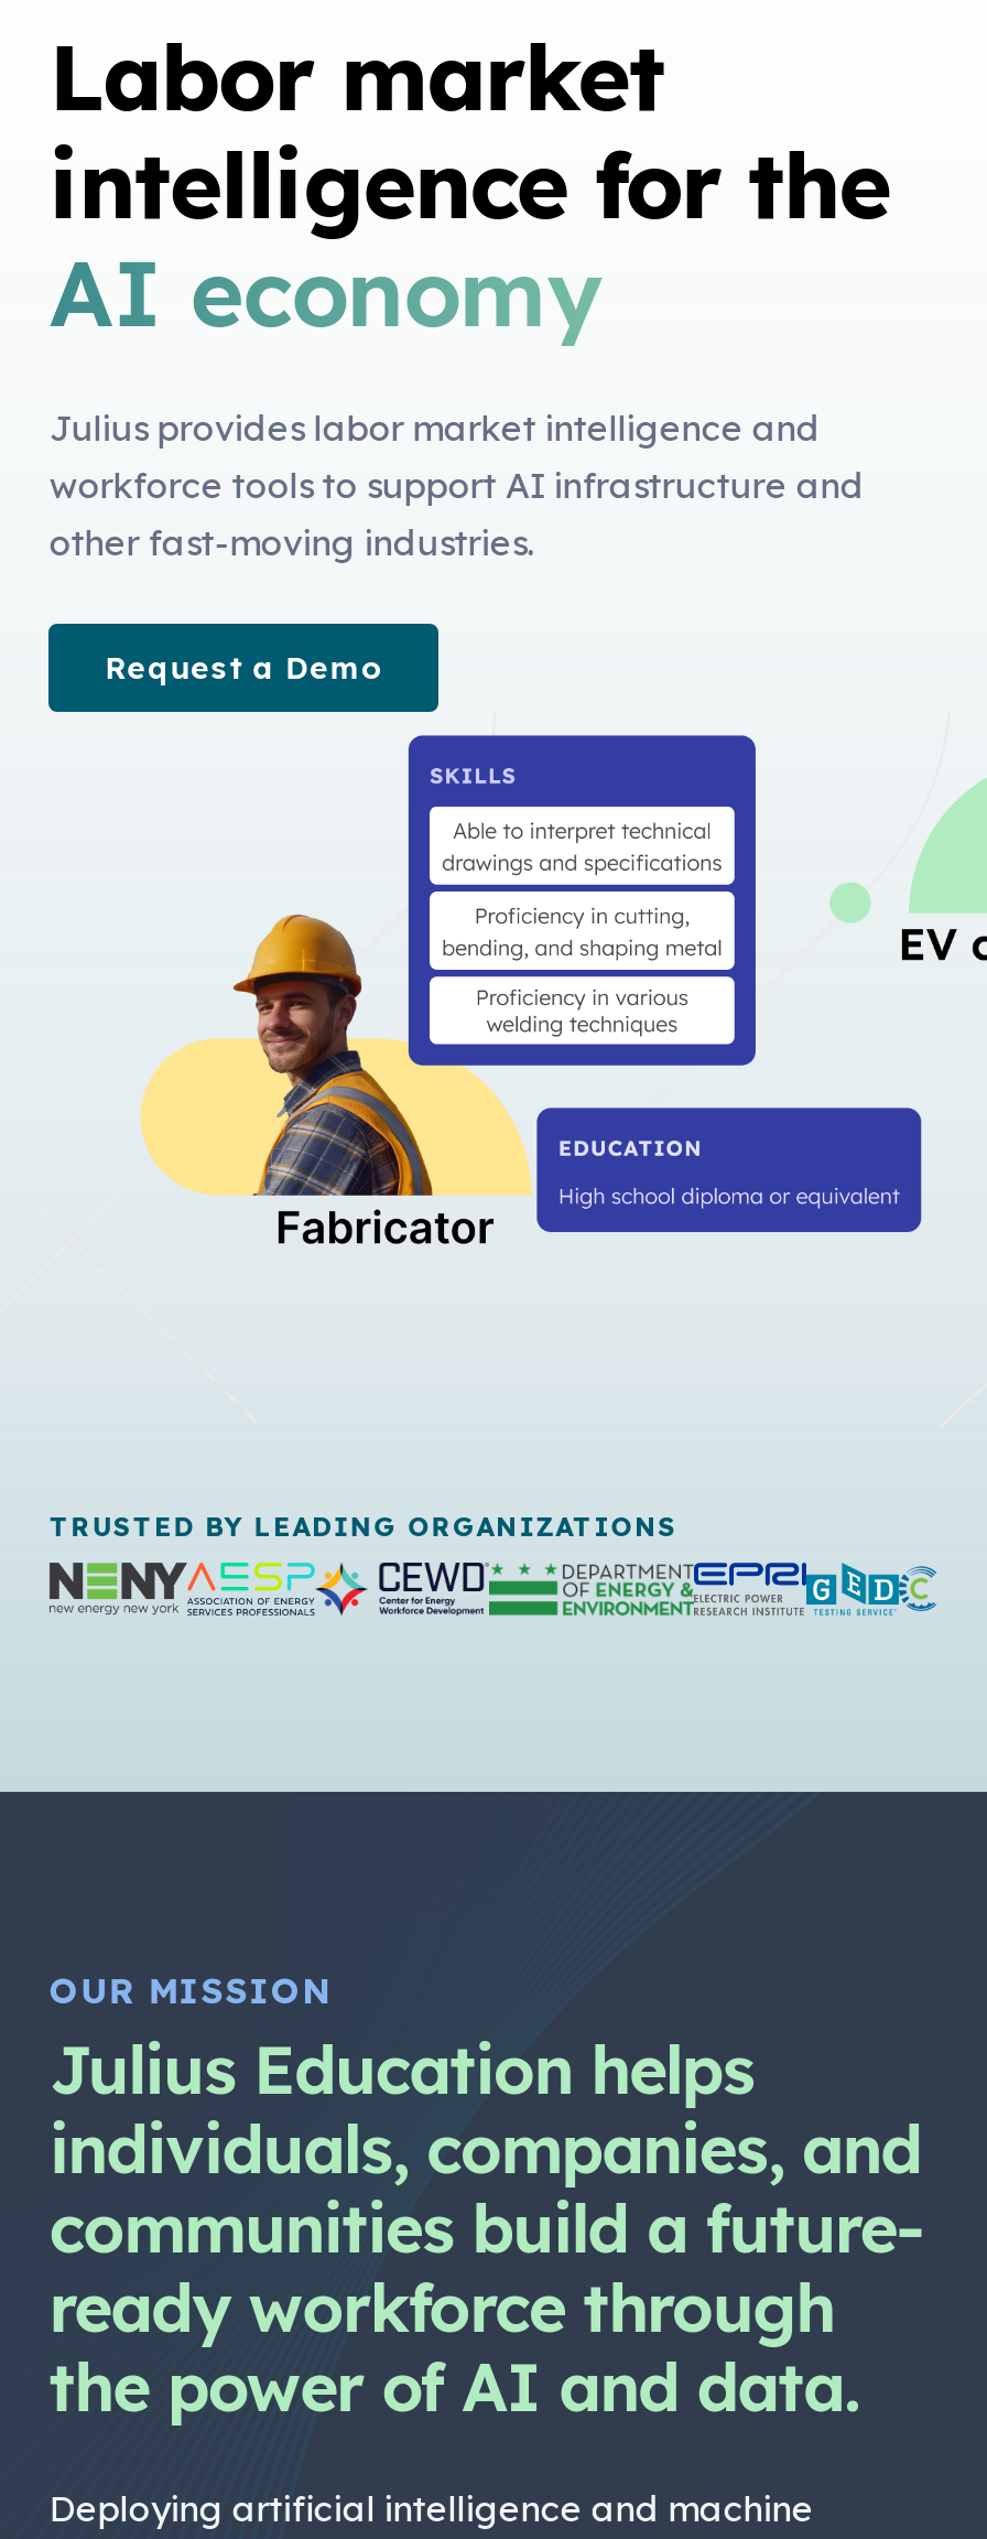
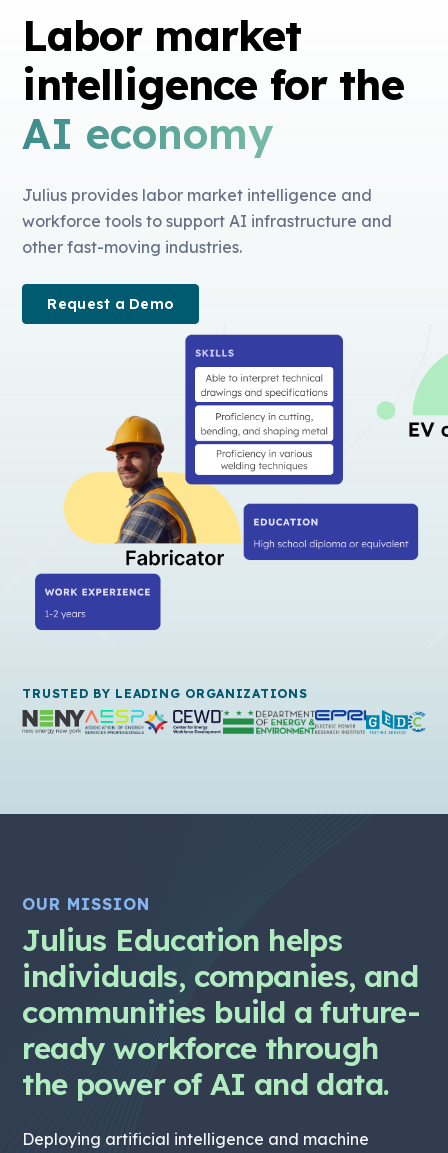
+ [image]
